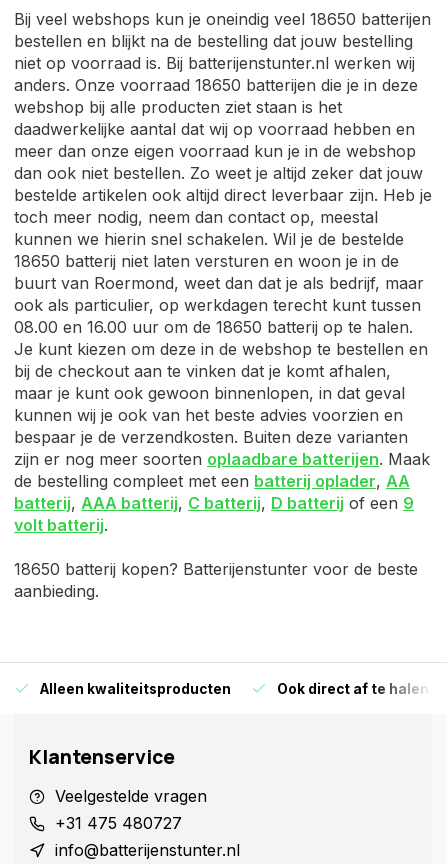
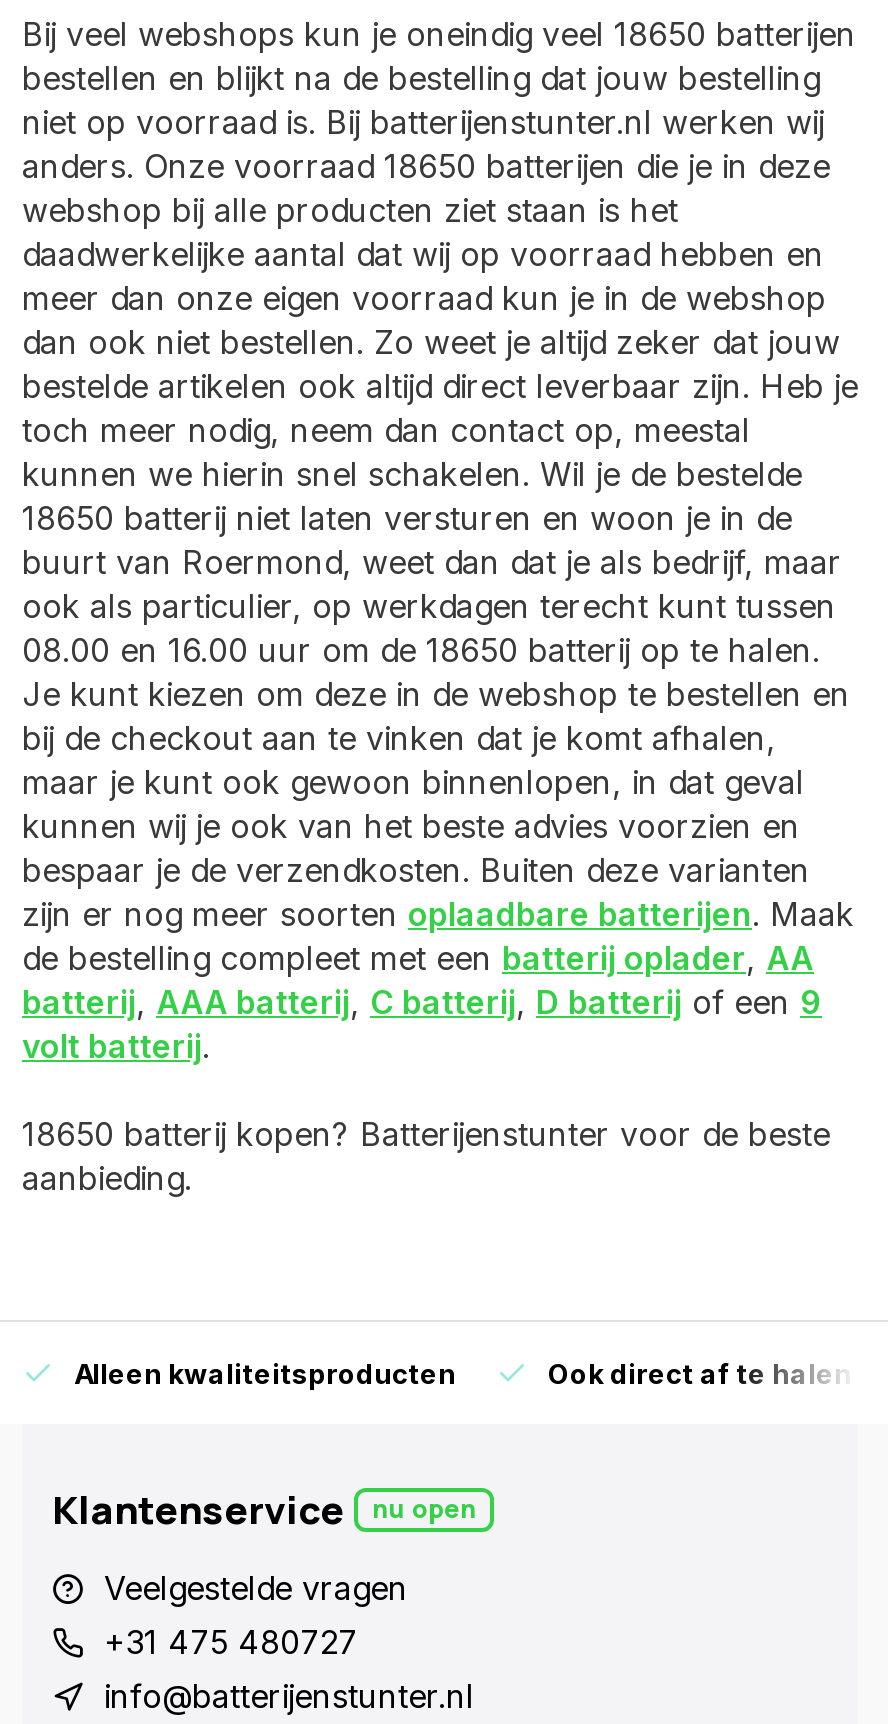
+ nu open
